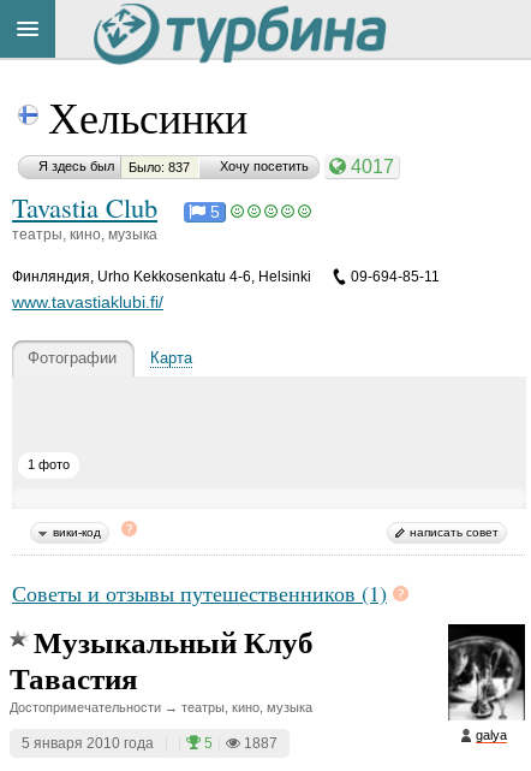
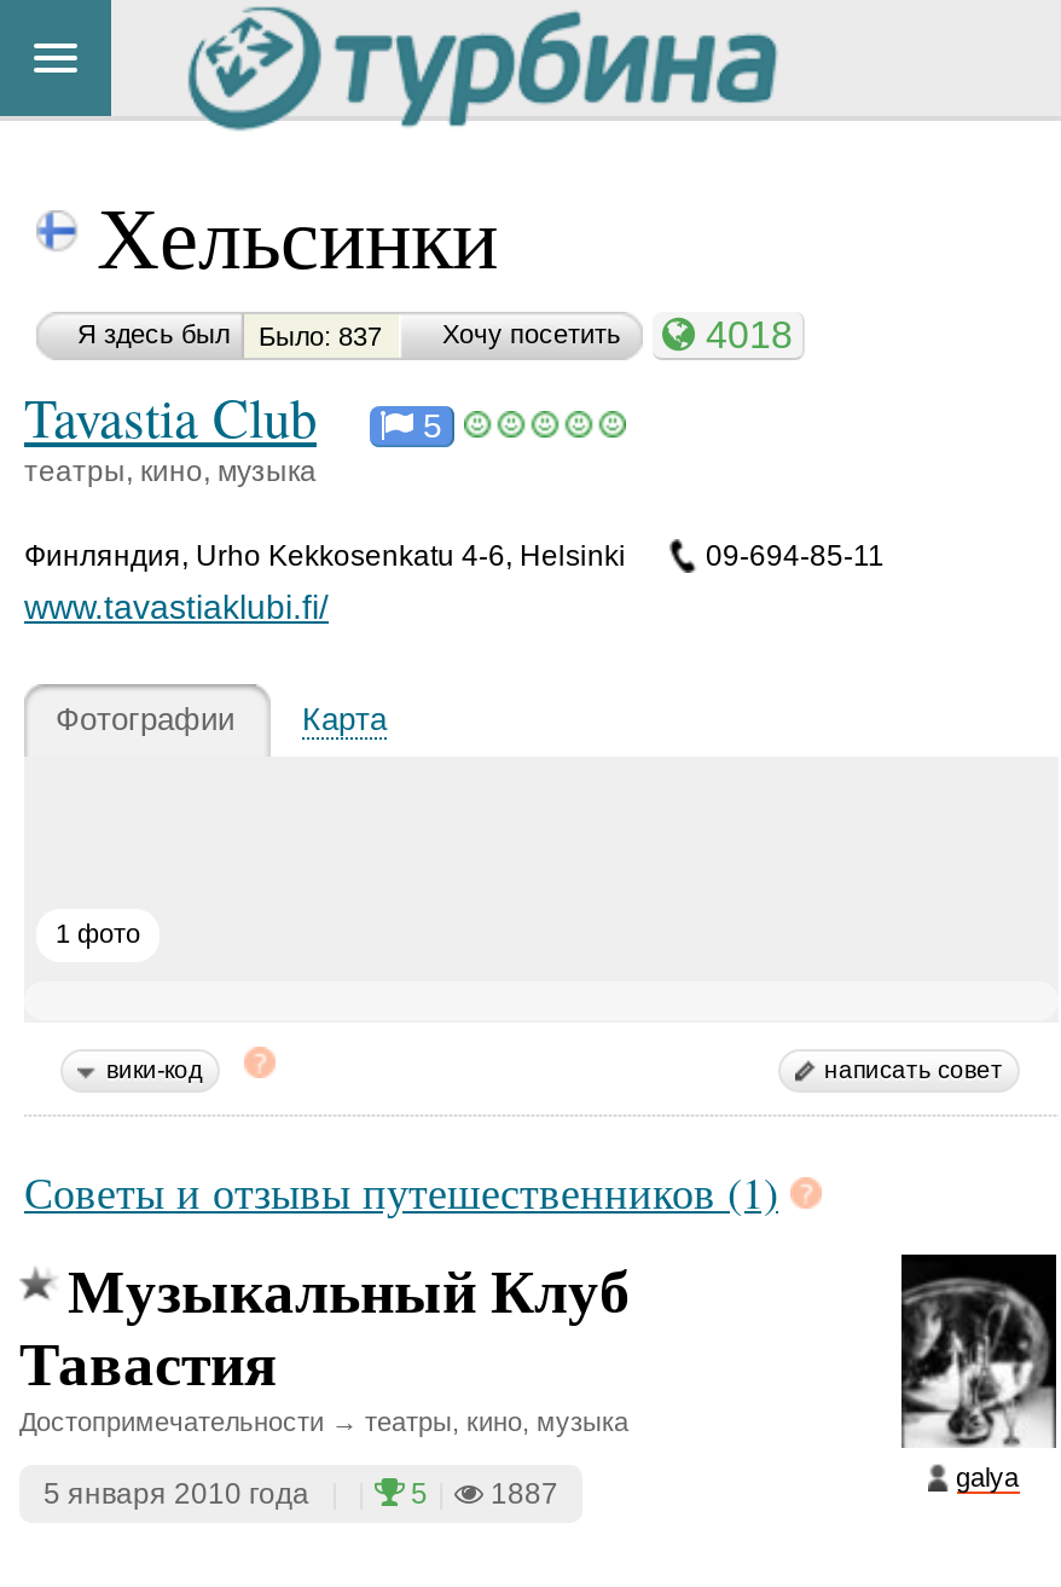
- 4017
+ 4018
